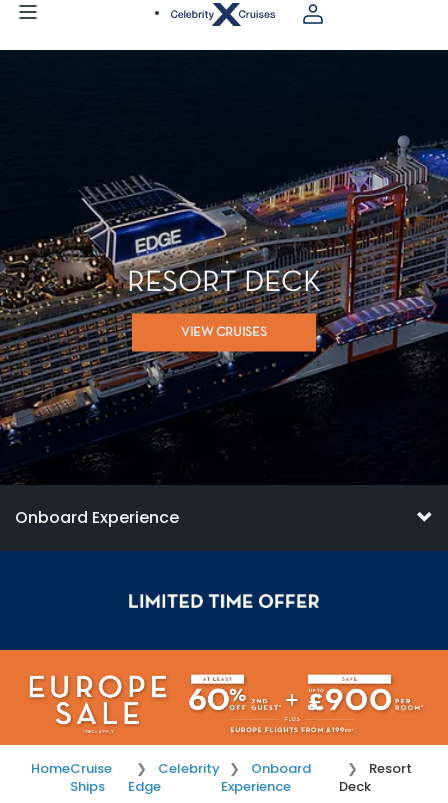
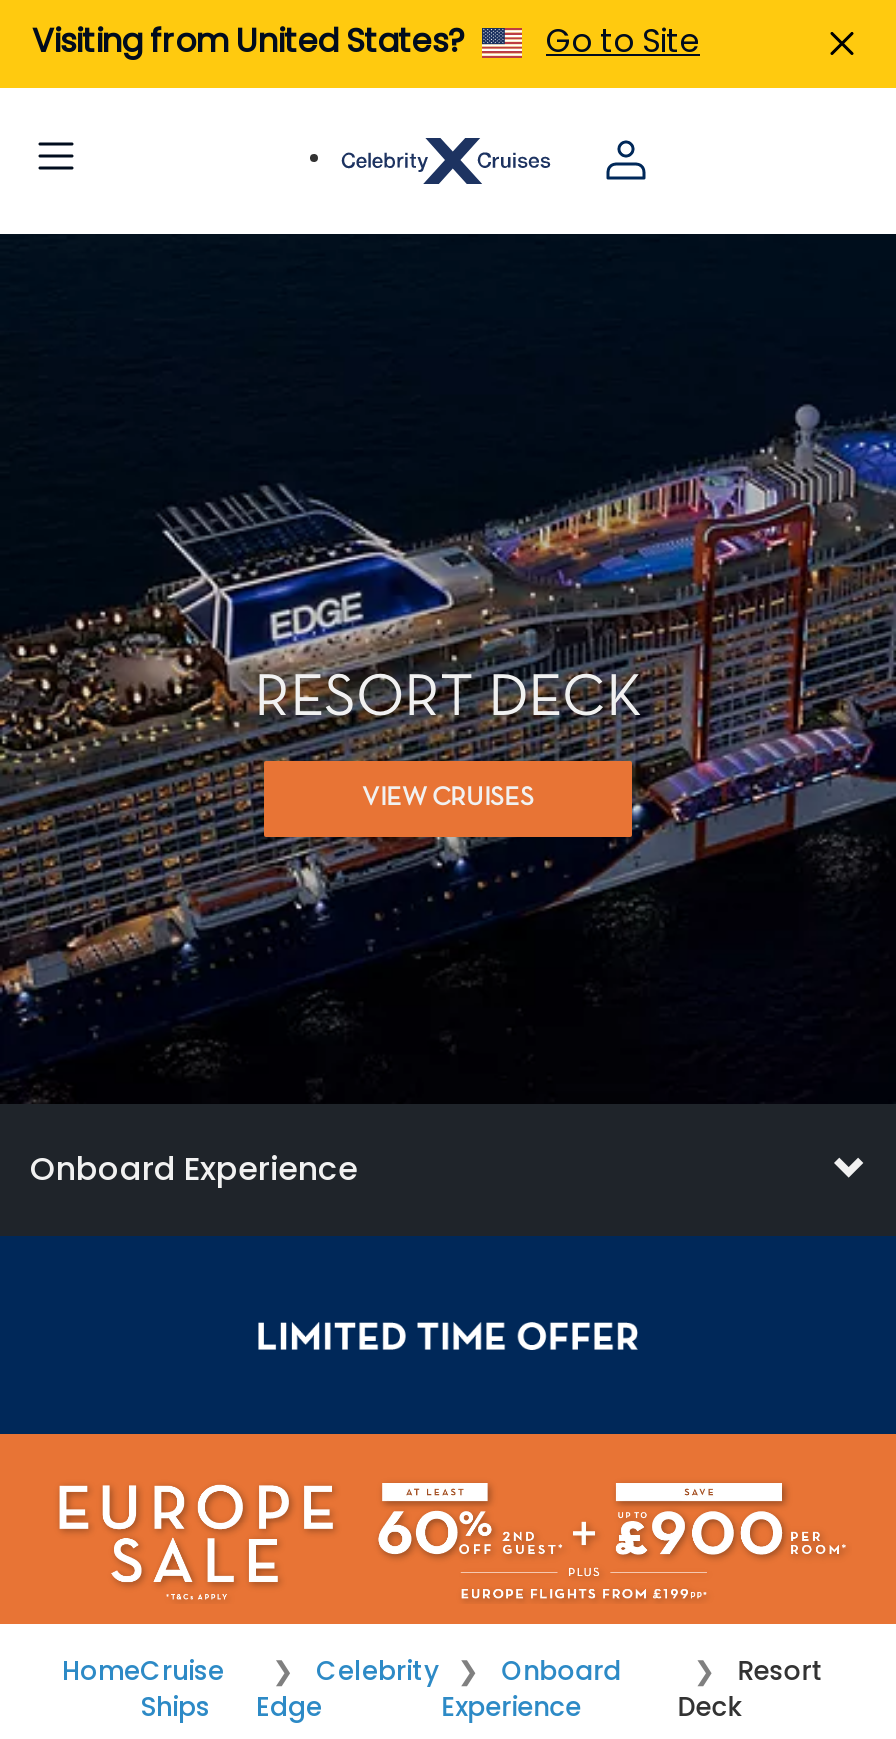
+ Visiting from United States?
+ Go to Site
